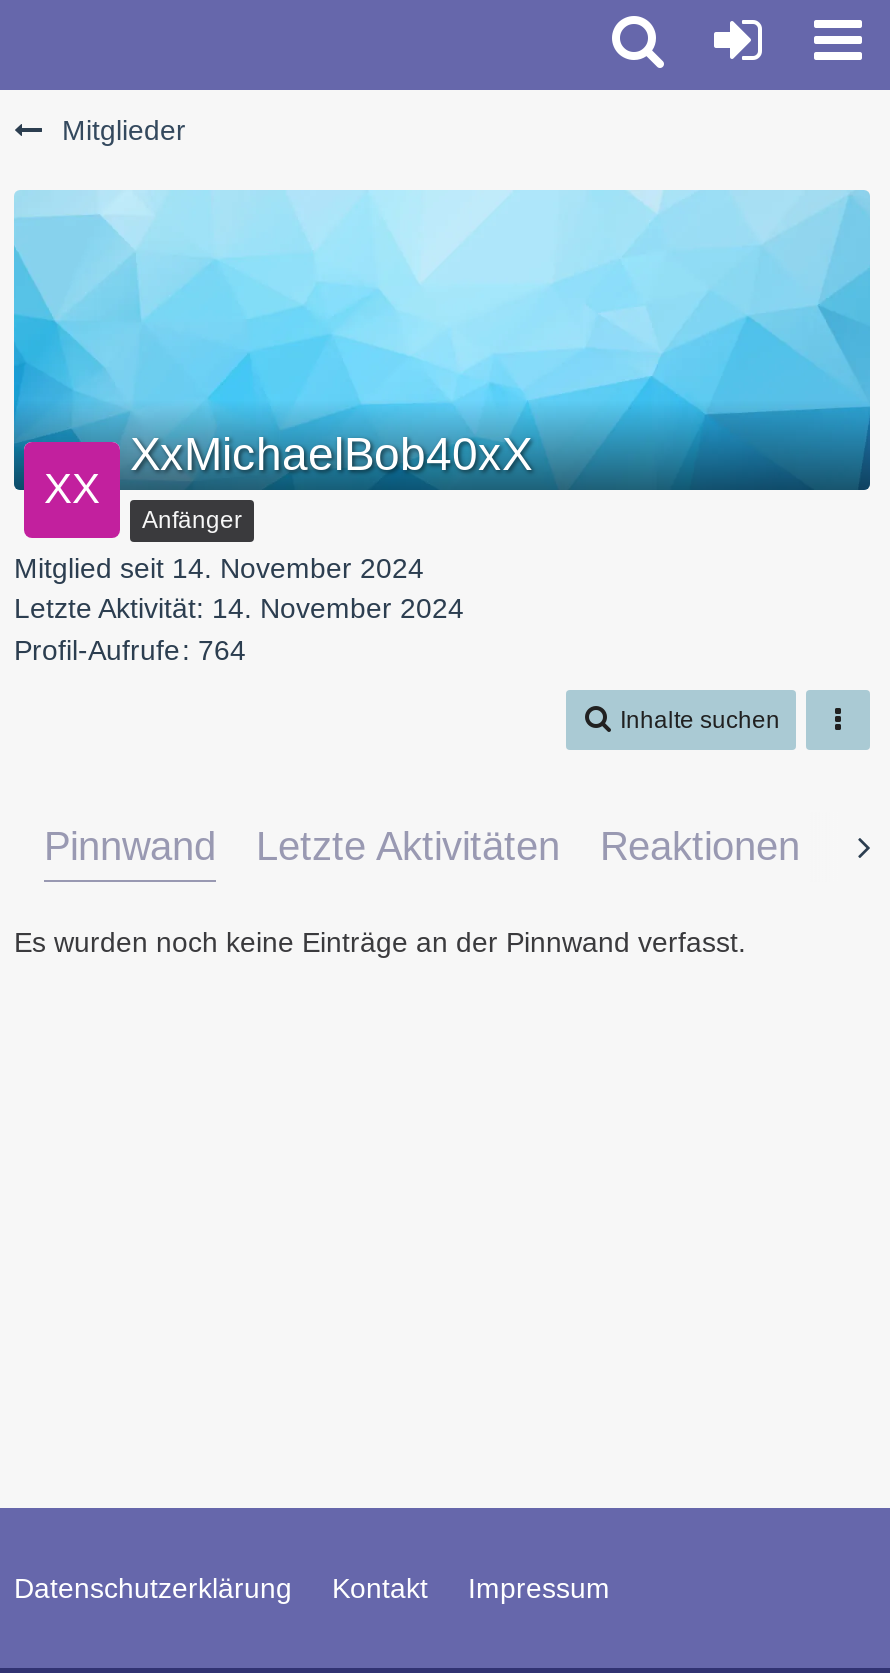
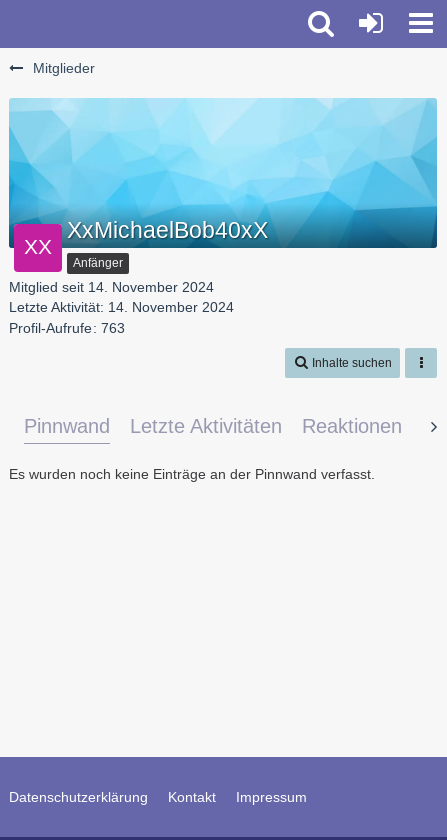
- Profil-Aufrufe 764
+ Profil-Aufrufe 763
